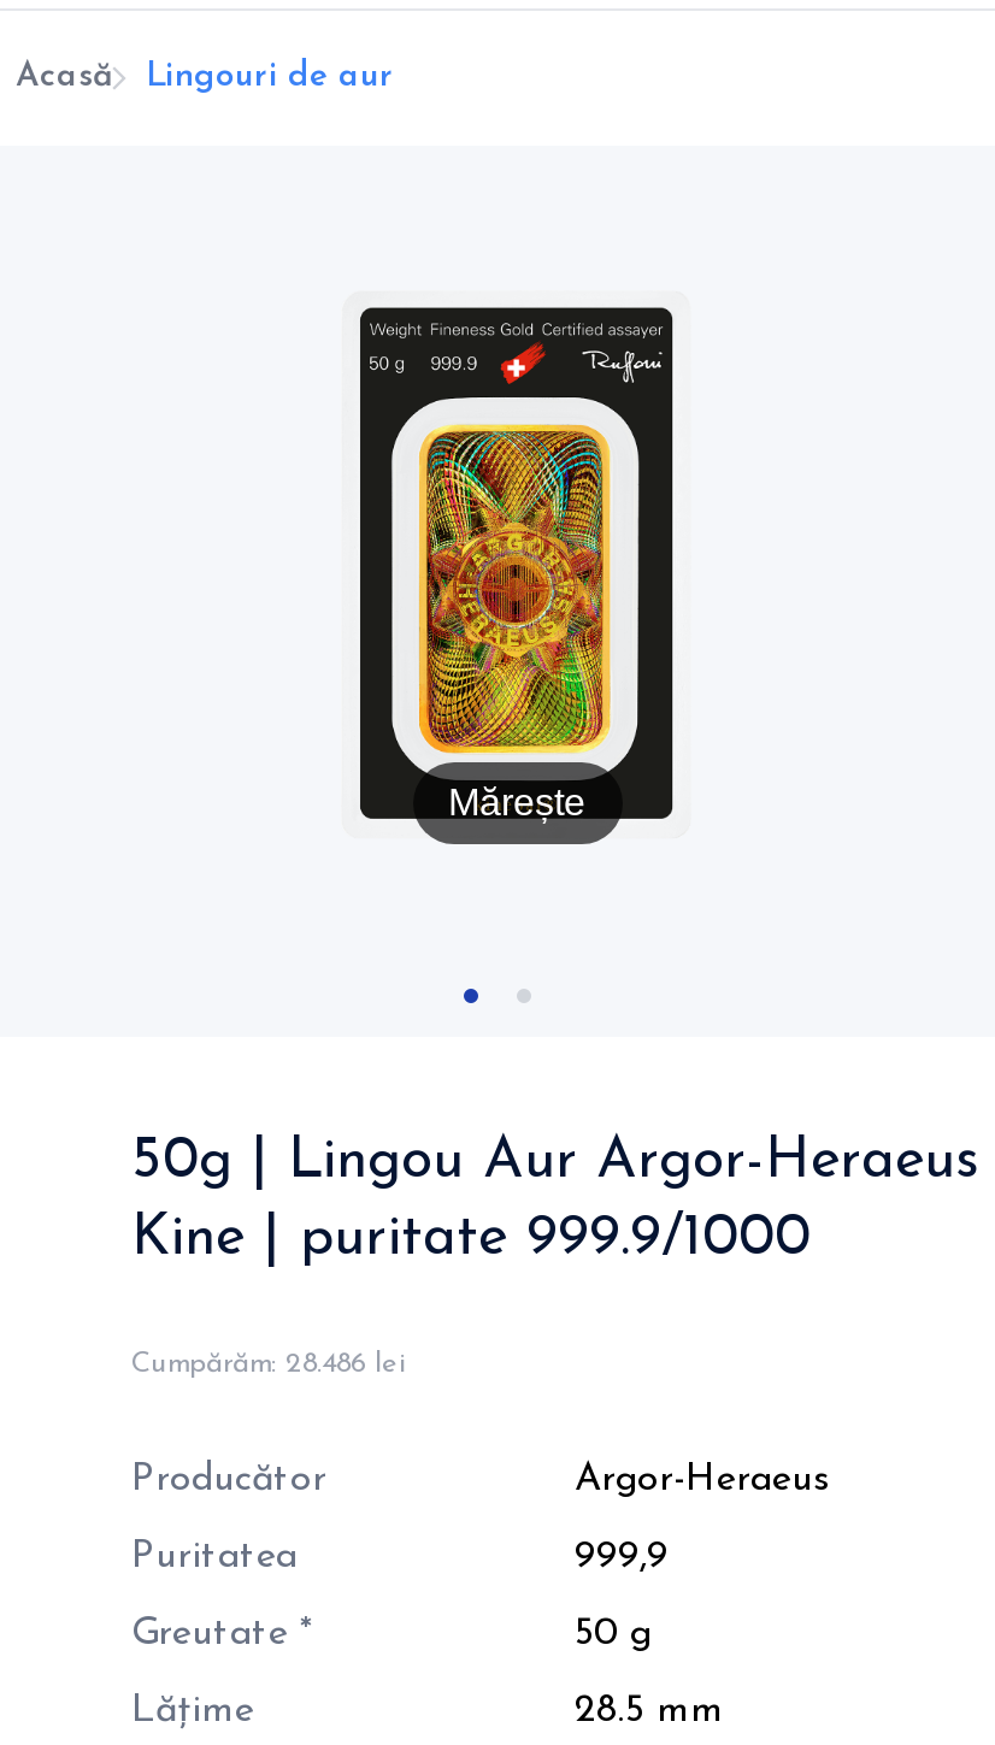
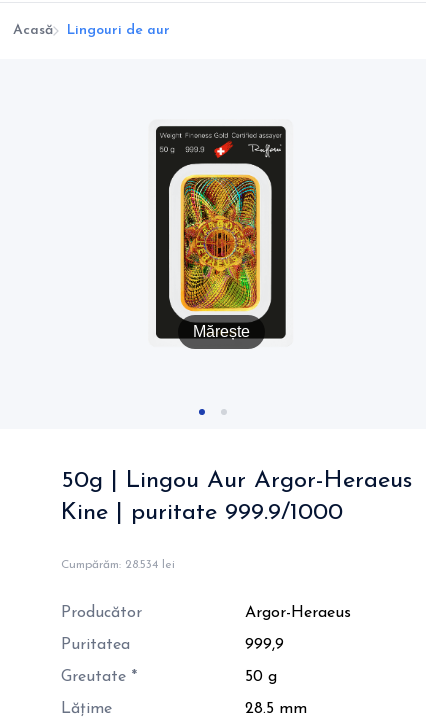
- Cumpărăm: 28.486 lei
+ Cumpărăm: 28.534 lei
